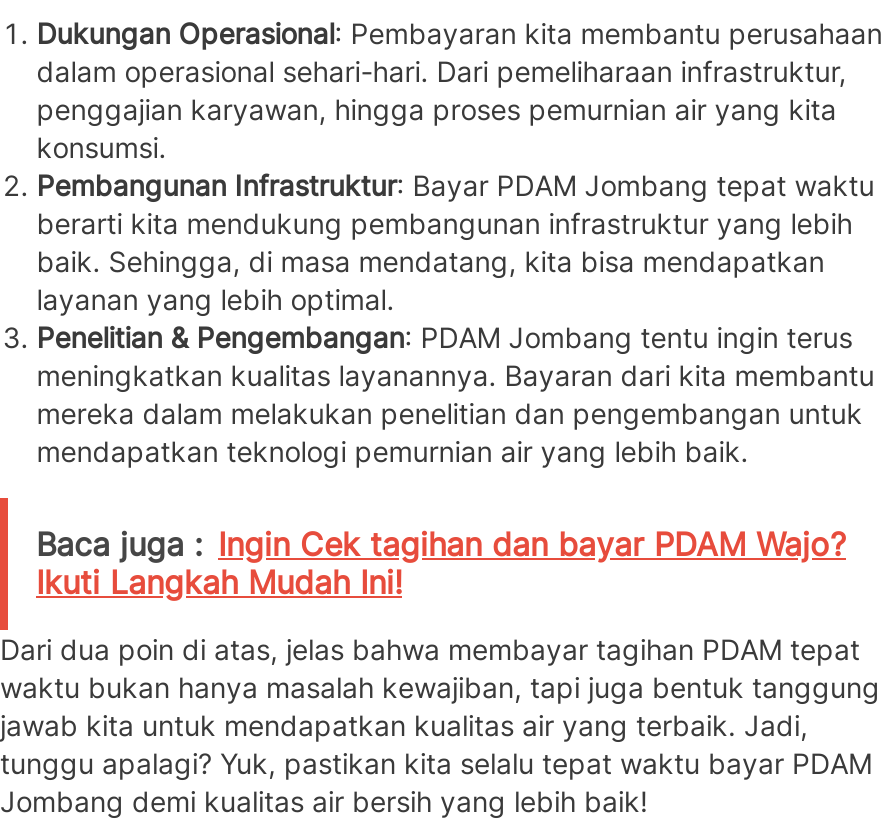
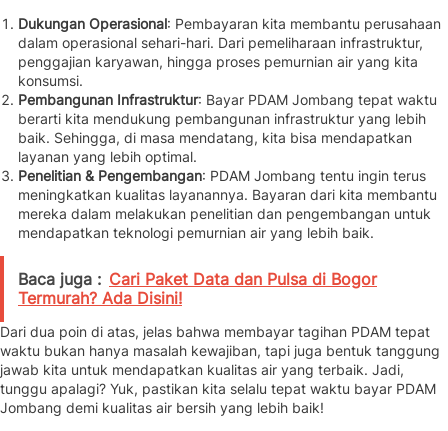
- Baca juga : Ingin Cek tagihan dan bayar PDAM Wajo?
- Ikuti Langkah Mudah Ini!
+ Baca juga : Cari Paket Data dan Pulsa di Bogor
+ Termurah? Ada Disini!
